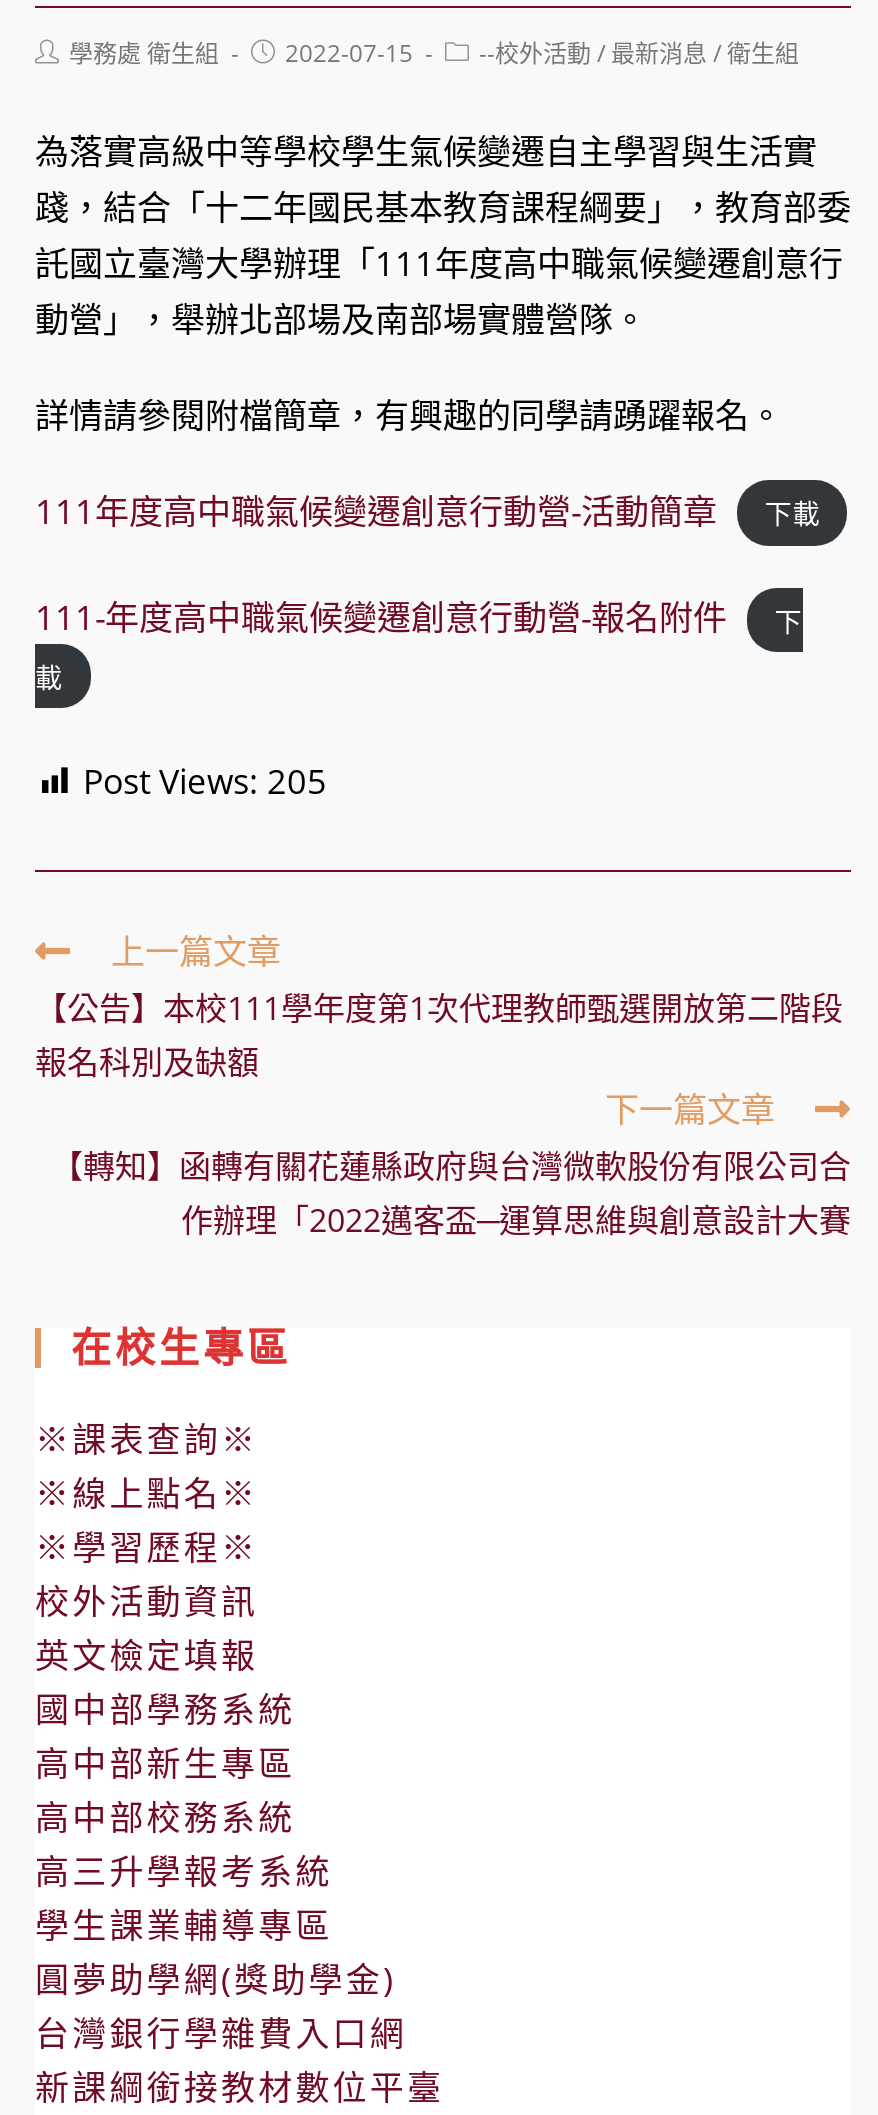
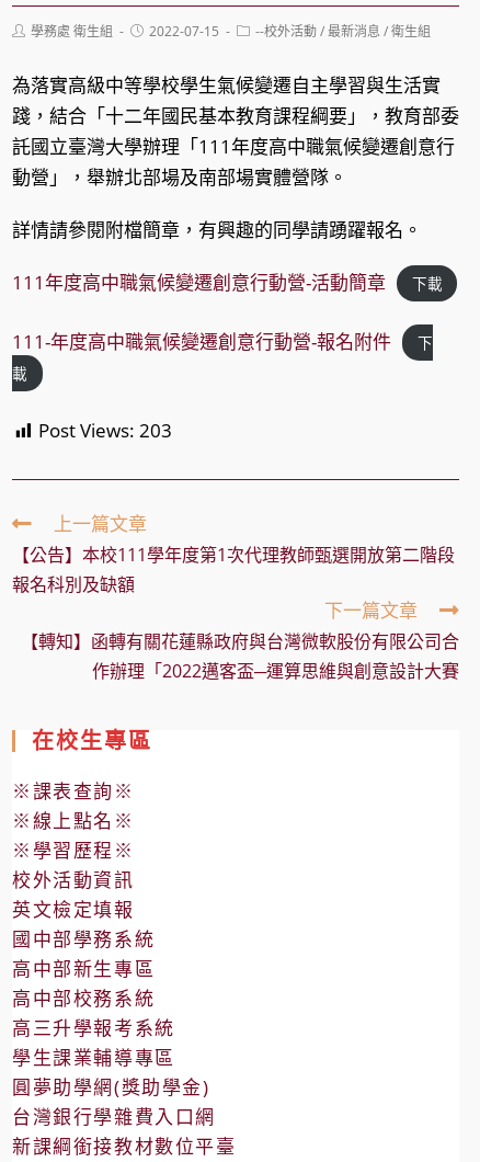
- Post Views: 205
+ Post Views: 203
